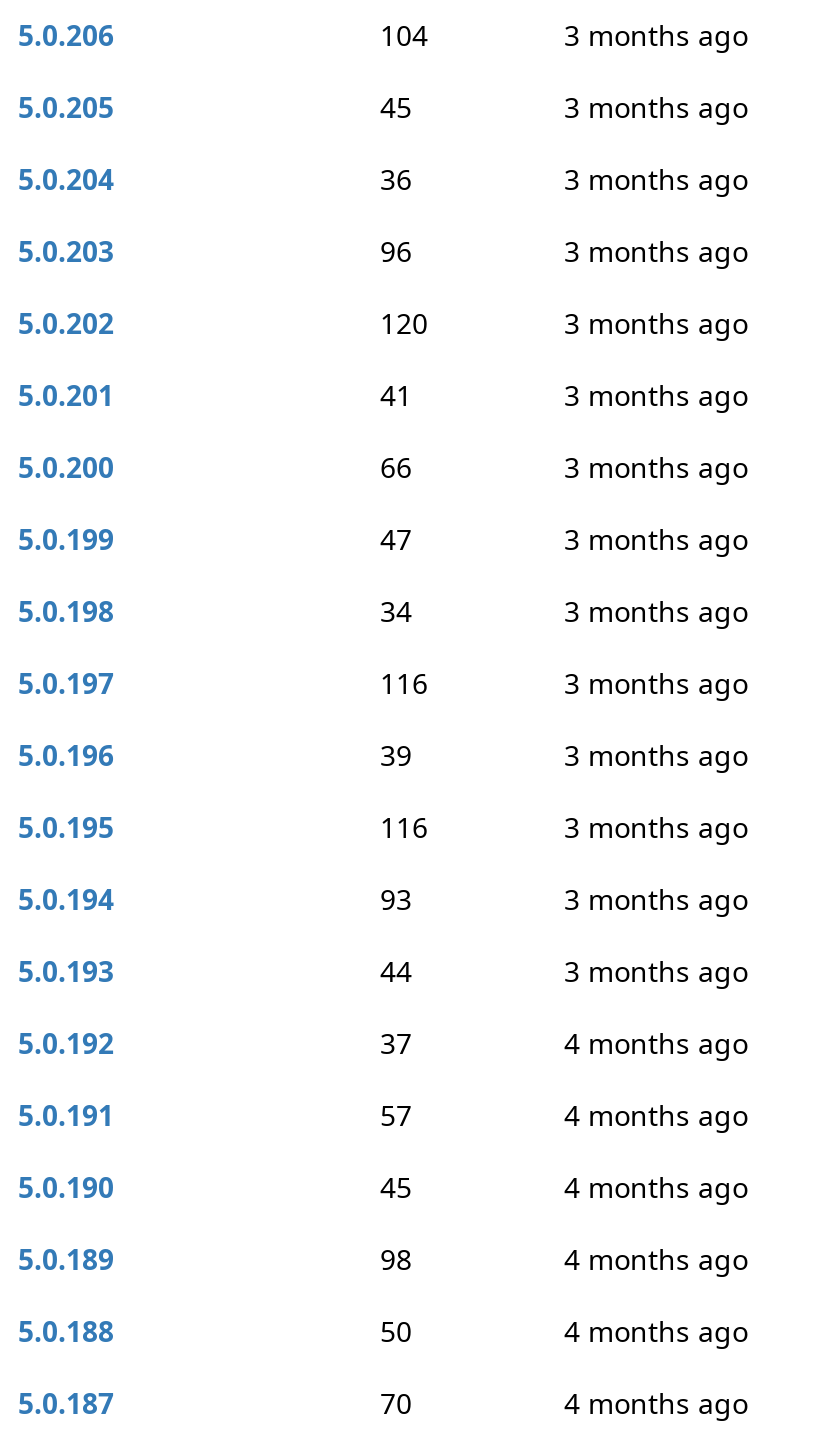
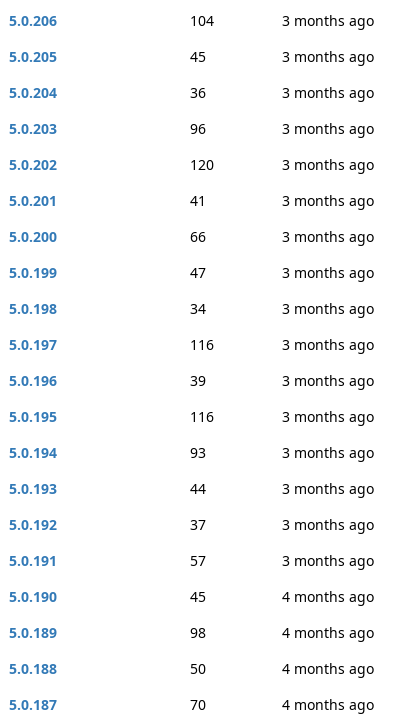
- 4 months ago
+ 3 months ago

- 4 months ago
+ 3 months ago
